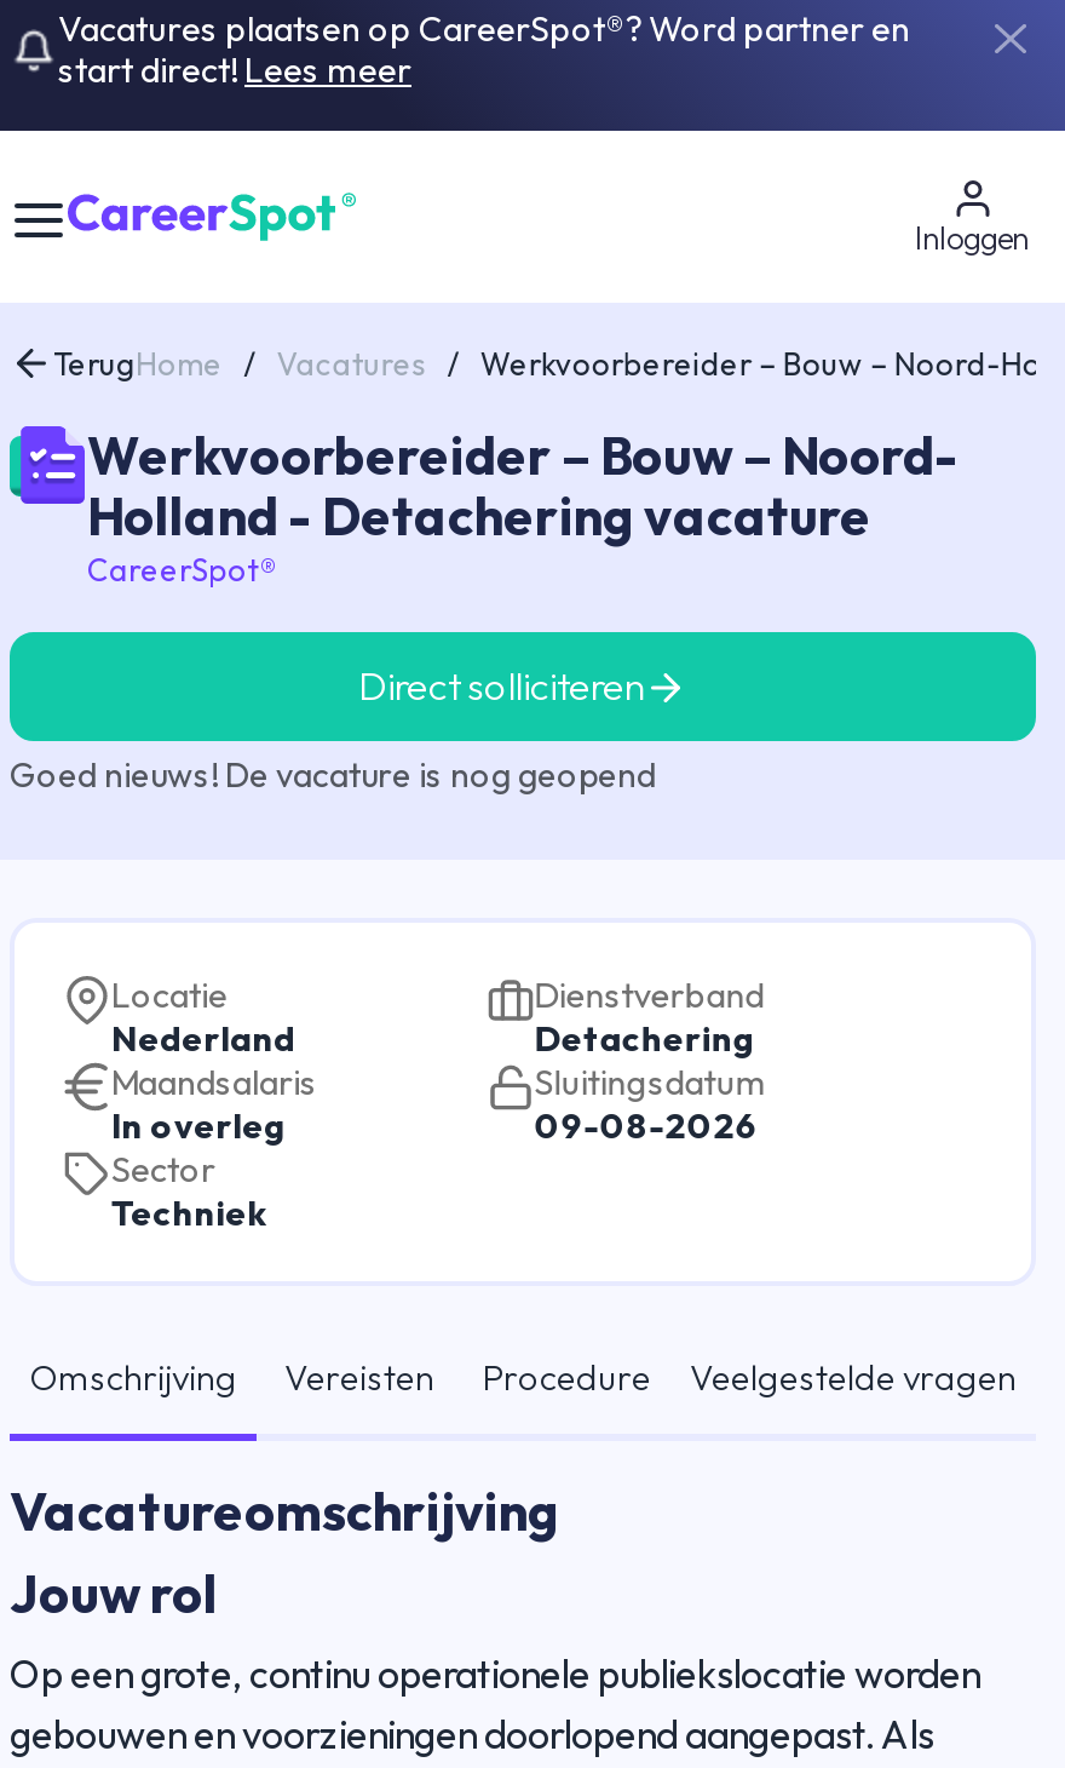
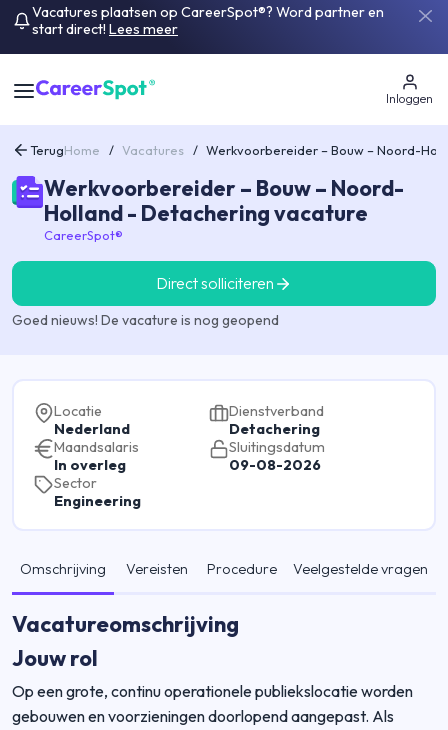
- Techniek
+ Engineering
